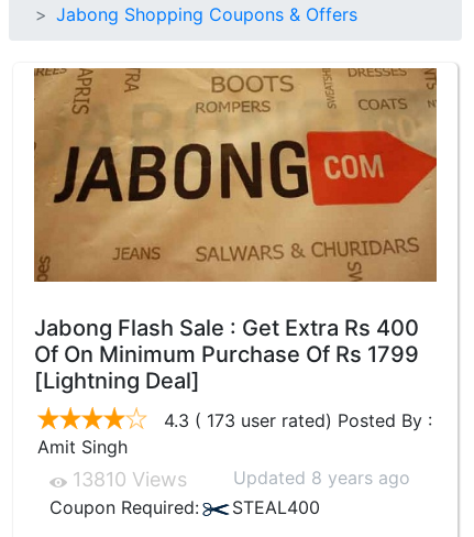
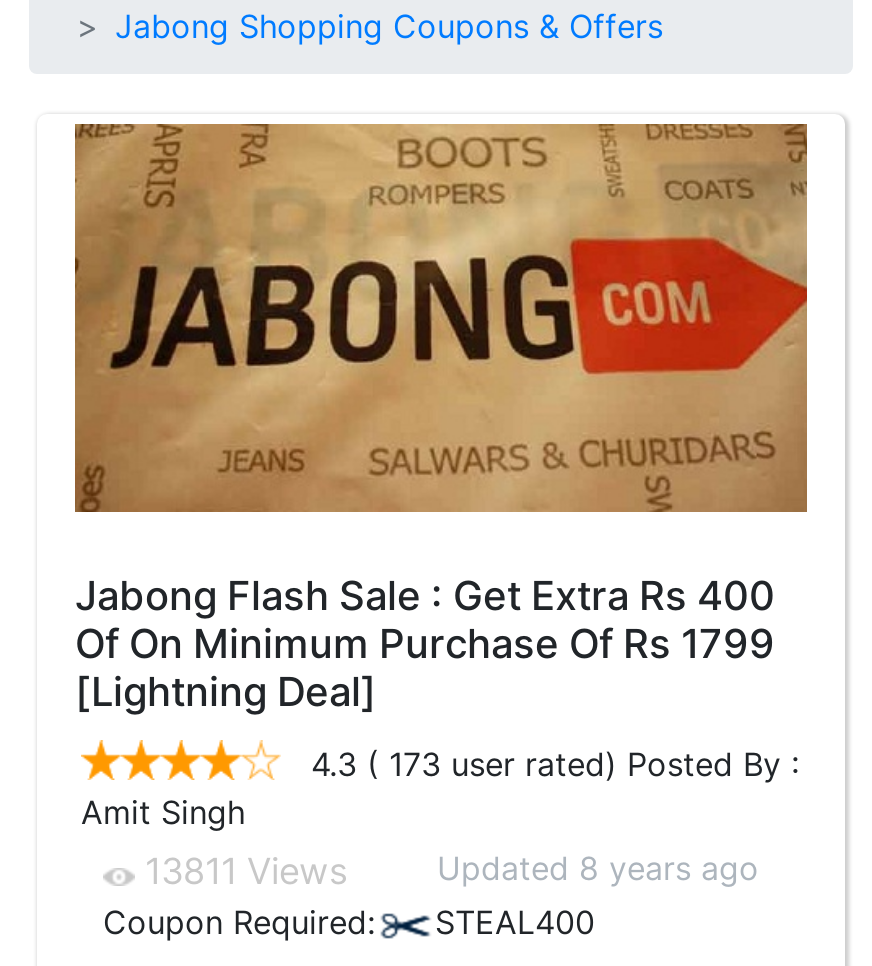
- 13810 Views
+ 13811 Views
